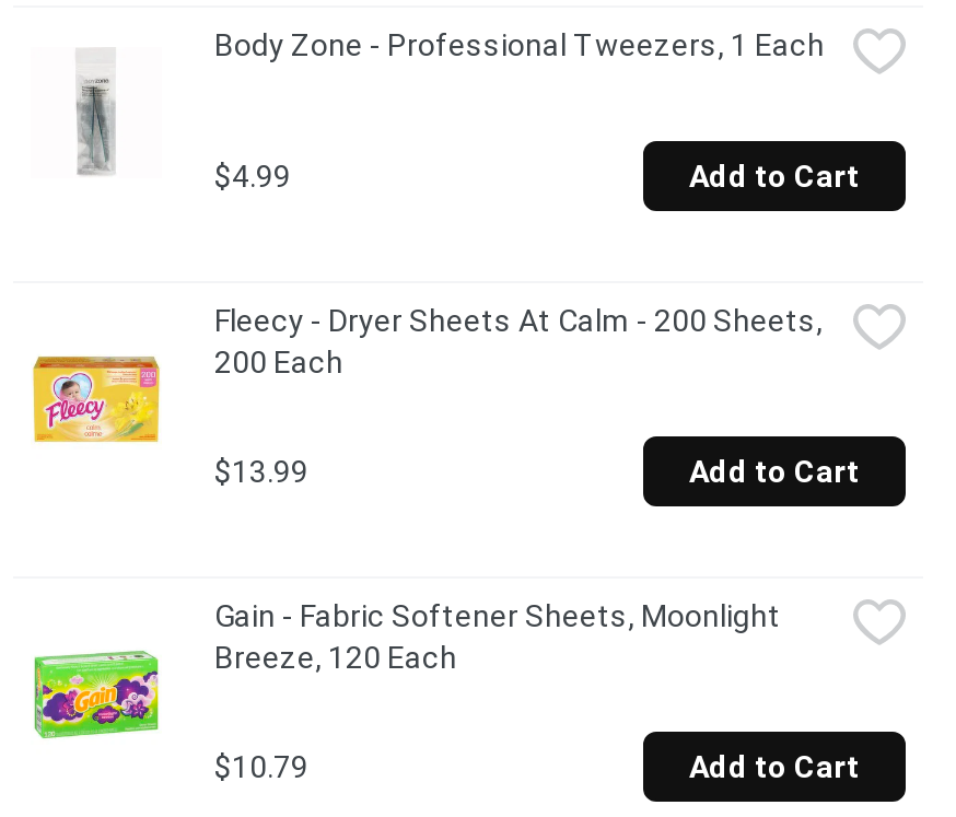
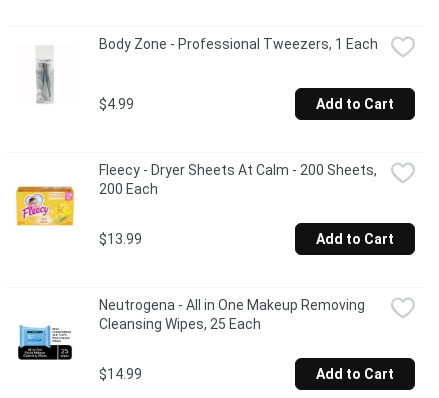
- [image]
- Gain - Fabric Softener Sheets, Moonlight
- Breeze, 120 Each
+ [image]
+ Neutrogena - All in One Makeup Removing
+ Cleansing Wipes, 25 Each

- $10.79
+ $14.99
